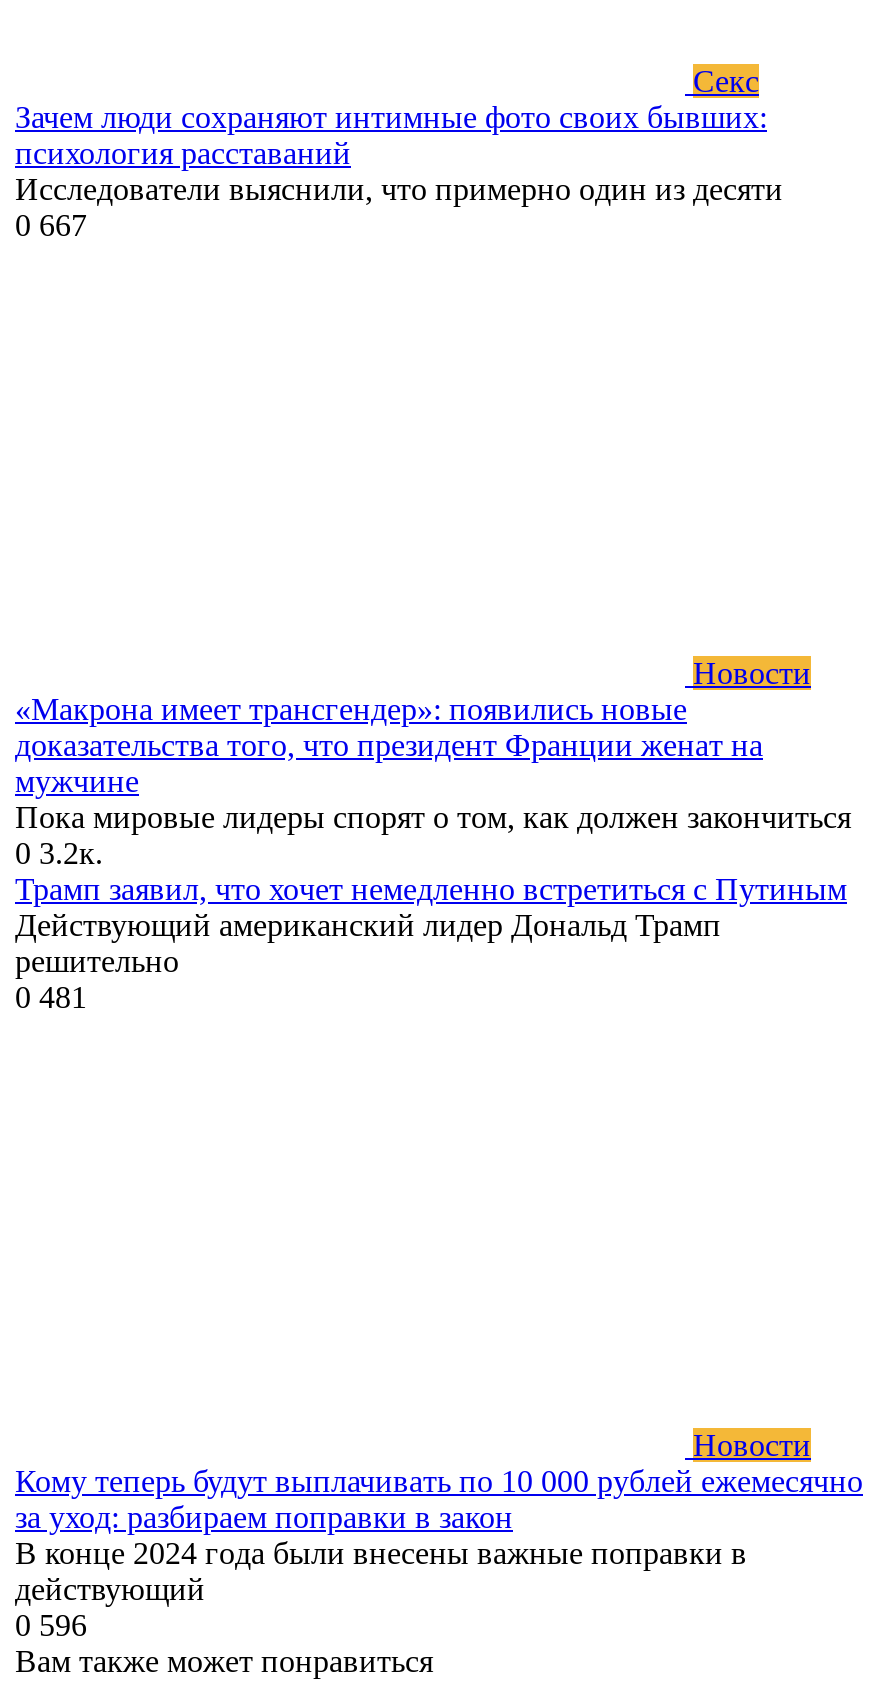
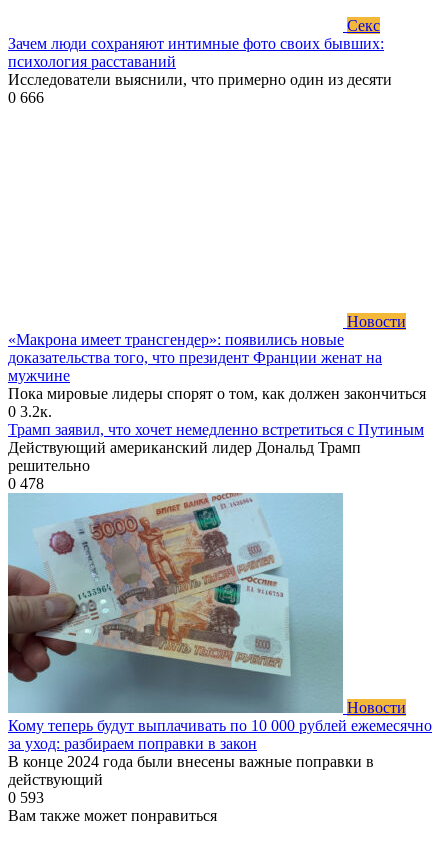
- 0 667
+ 0 666

+ [image]

- 0 481
+ 0 478

- 0 596
+ 0 593
